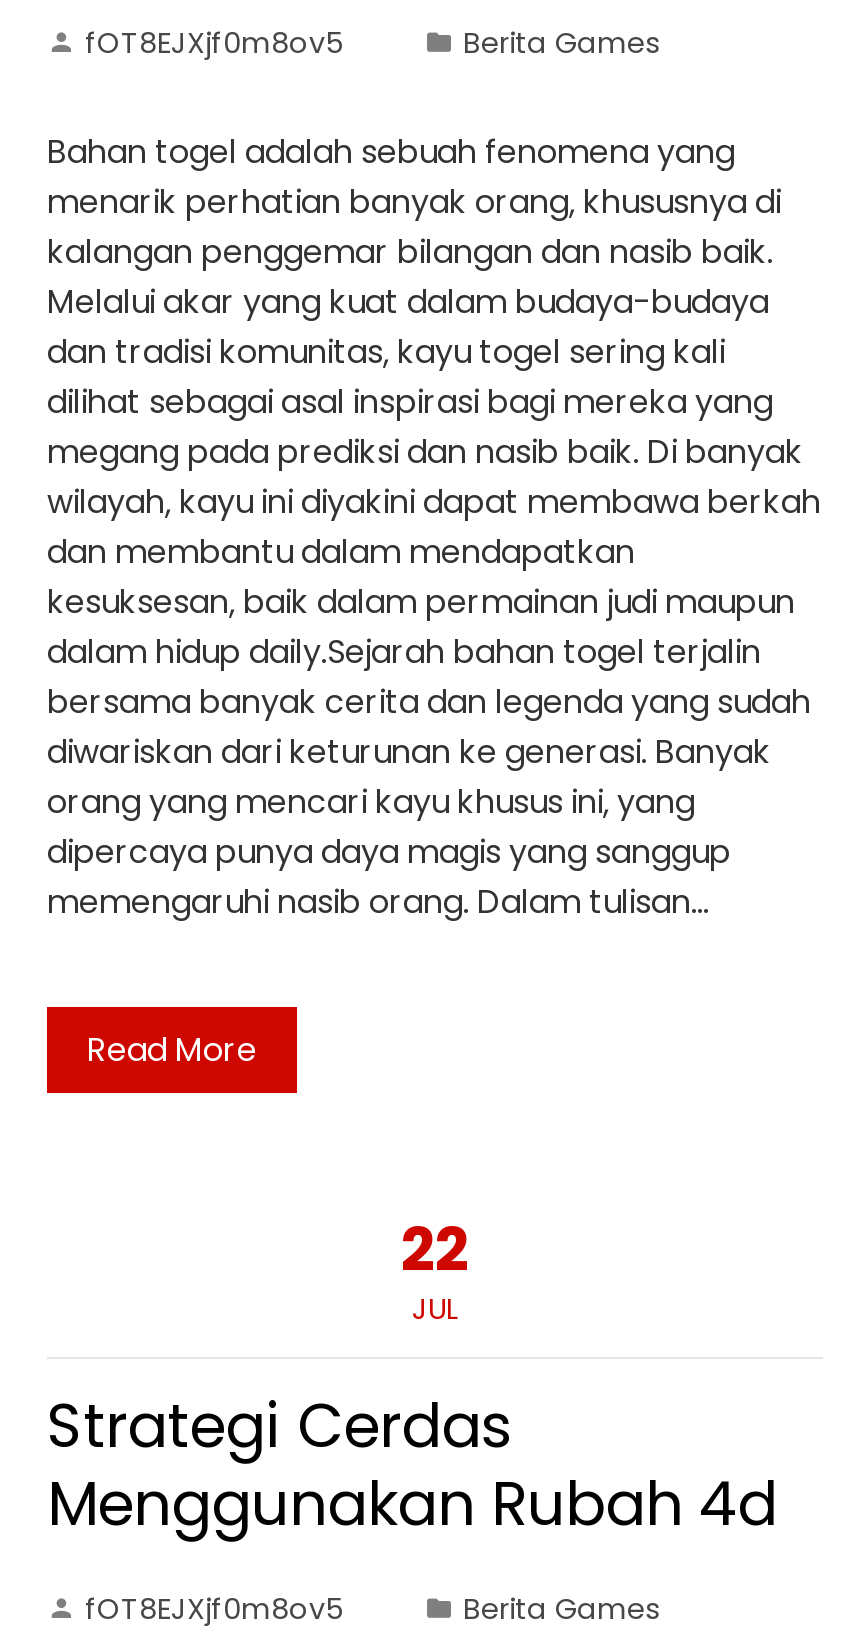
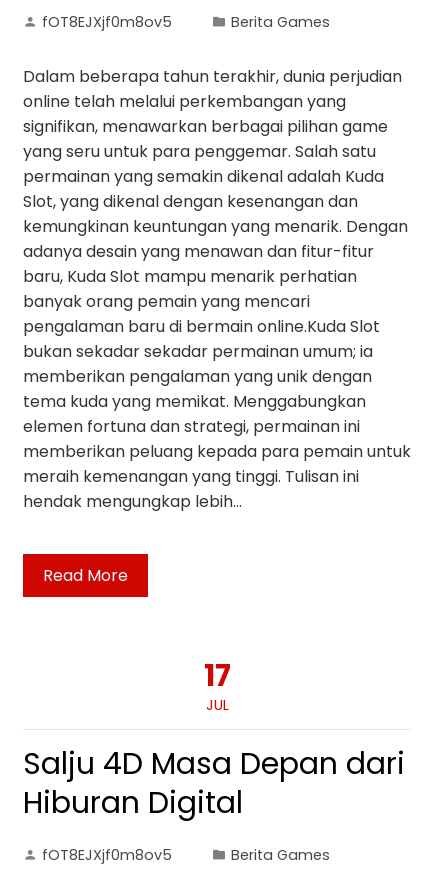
- Bahan togel adalah sebuah fenomena yang
- menarik perhatian banyak orang, khususnya di
- kalangan penggemar bilangan dan nasib baik.
- Melalui akar yang kuat dalam budaya-budaya
- dan tradisi komunitas, kayu togel sering kali
- dilihat sebagai asal inspirasi bagi mereka yang
- megang pada prediksi dan nasib baik. Di banyak
- wilayah, kayu ini diyakini dapat membawa berkah
- dan membantu dalam mendapatkan
- kesuksesan, baik dalam permainan judi maupun
- dalam hidup daily.Sejarah bahan togel terjalin
- bersama banyak cerita dan legenda yang sudah
- diwariskan dari keturunan ke generasi. Banyak
- orang yang mencari kayu khusus ini, yang
- dipercaya punya daya magis yang sanggup
- memengaruhi nasib orang. Dalam tulisan…
+ Dalam beberapa tahun terakhir, dunia perjudian
+ online telah melalui perkembangan yang
+ signifikan, menawarkan berbagai pilihan game
+ yang seru untuk para penggemar. Salah satu
+ permainan yang semakin dikenal adalah Kuda
+ Slot, yang dikenal dengan kesenangan dan
+ kemungkinan keuntungan yang menarik. Dengan
+ adanya desain yang menawan dan fitur-fitur
+ baru, Kuda Slot mampu menarik perhatian
+ banyak orang pemain yang mencari
+ pengalaman baru di bermain online.Kuda Slot
+ bukan sekadar sekadar permainan umum; ia
+ memberikan pengalaman yang unik dengan
+ tema kuda yang memikat. Menggabungkan
+ elemen fortuna dan strategi, permainan ini
+ memberikan peluang kepada para pemain untuk
+ meraih kemenangan yang tinggi. Tulisan ini
+ hendak mengungkap lebih…

- 22
+ 17

- Strategi Cerdas
- Menggunakan Rubah 4d
+ Salju 4D Masa Depan dari
+ Hiburan Digital
